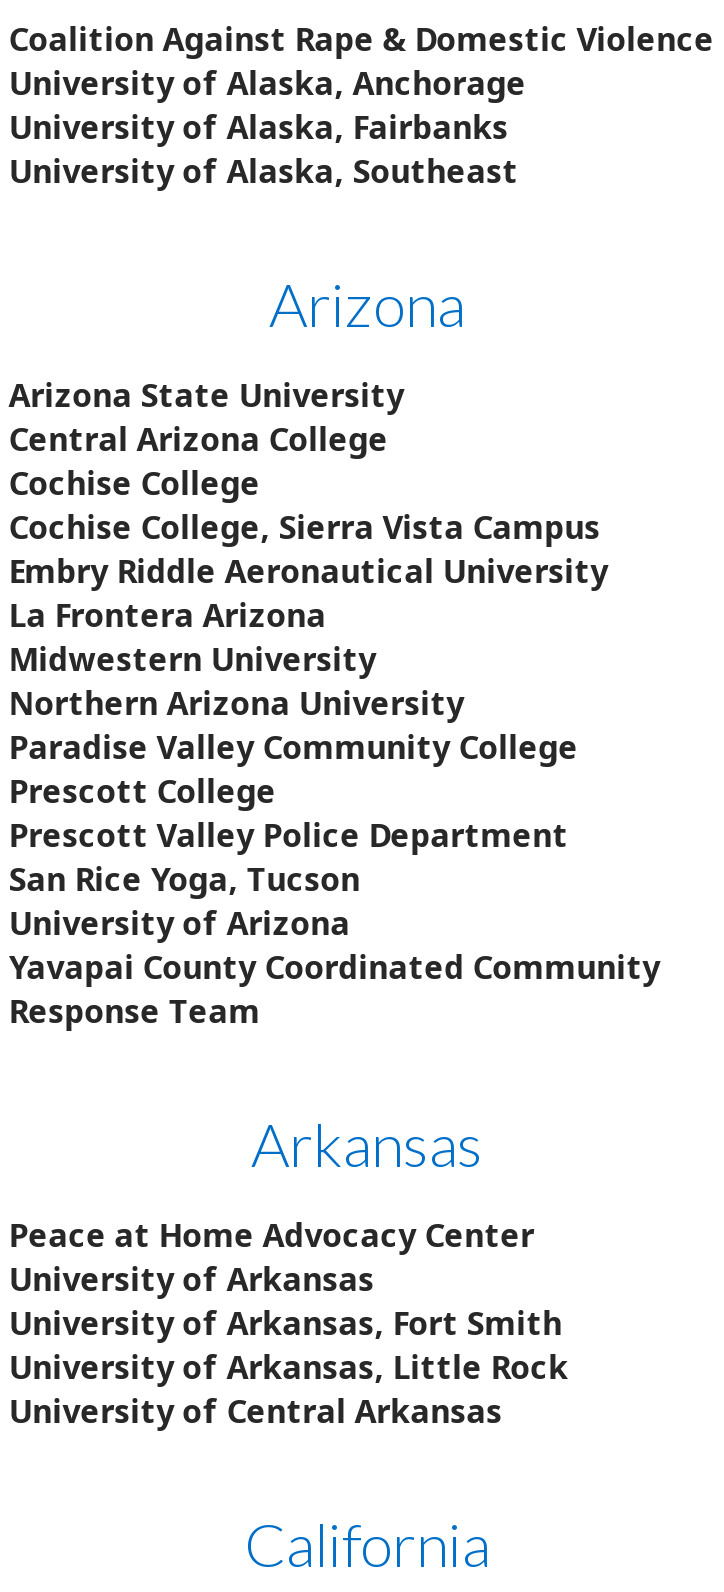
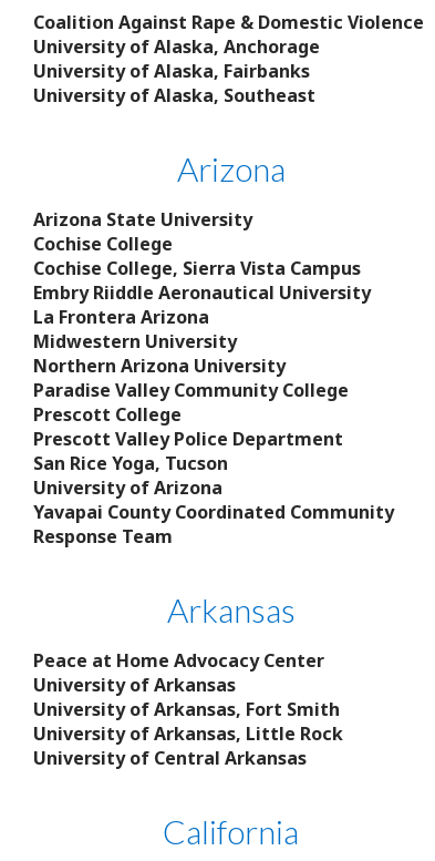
- Central Arizona College

- Embry Riddle Aeronautical University
+ Embry Riiddle Aeronautical University
